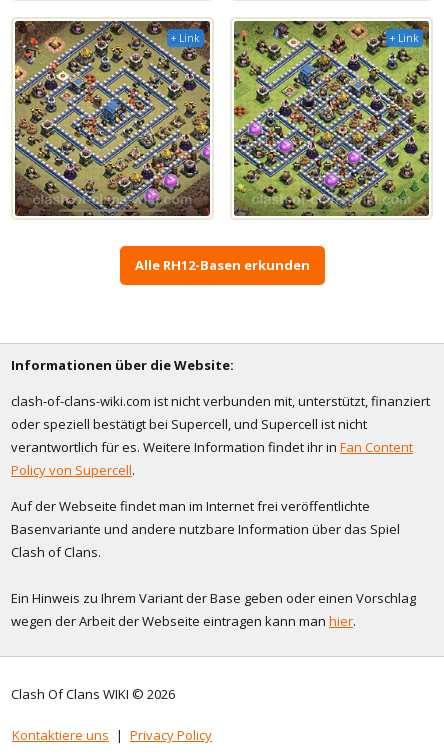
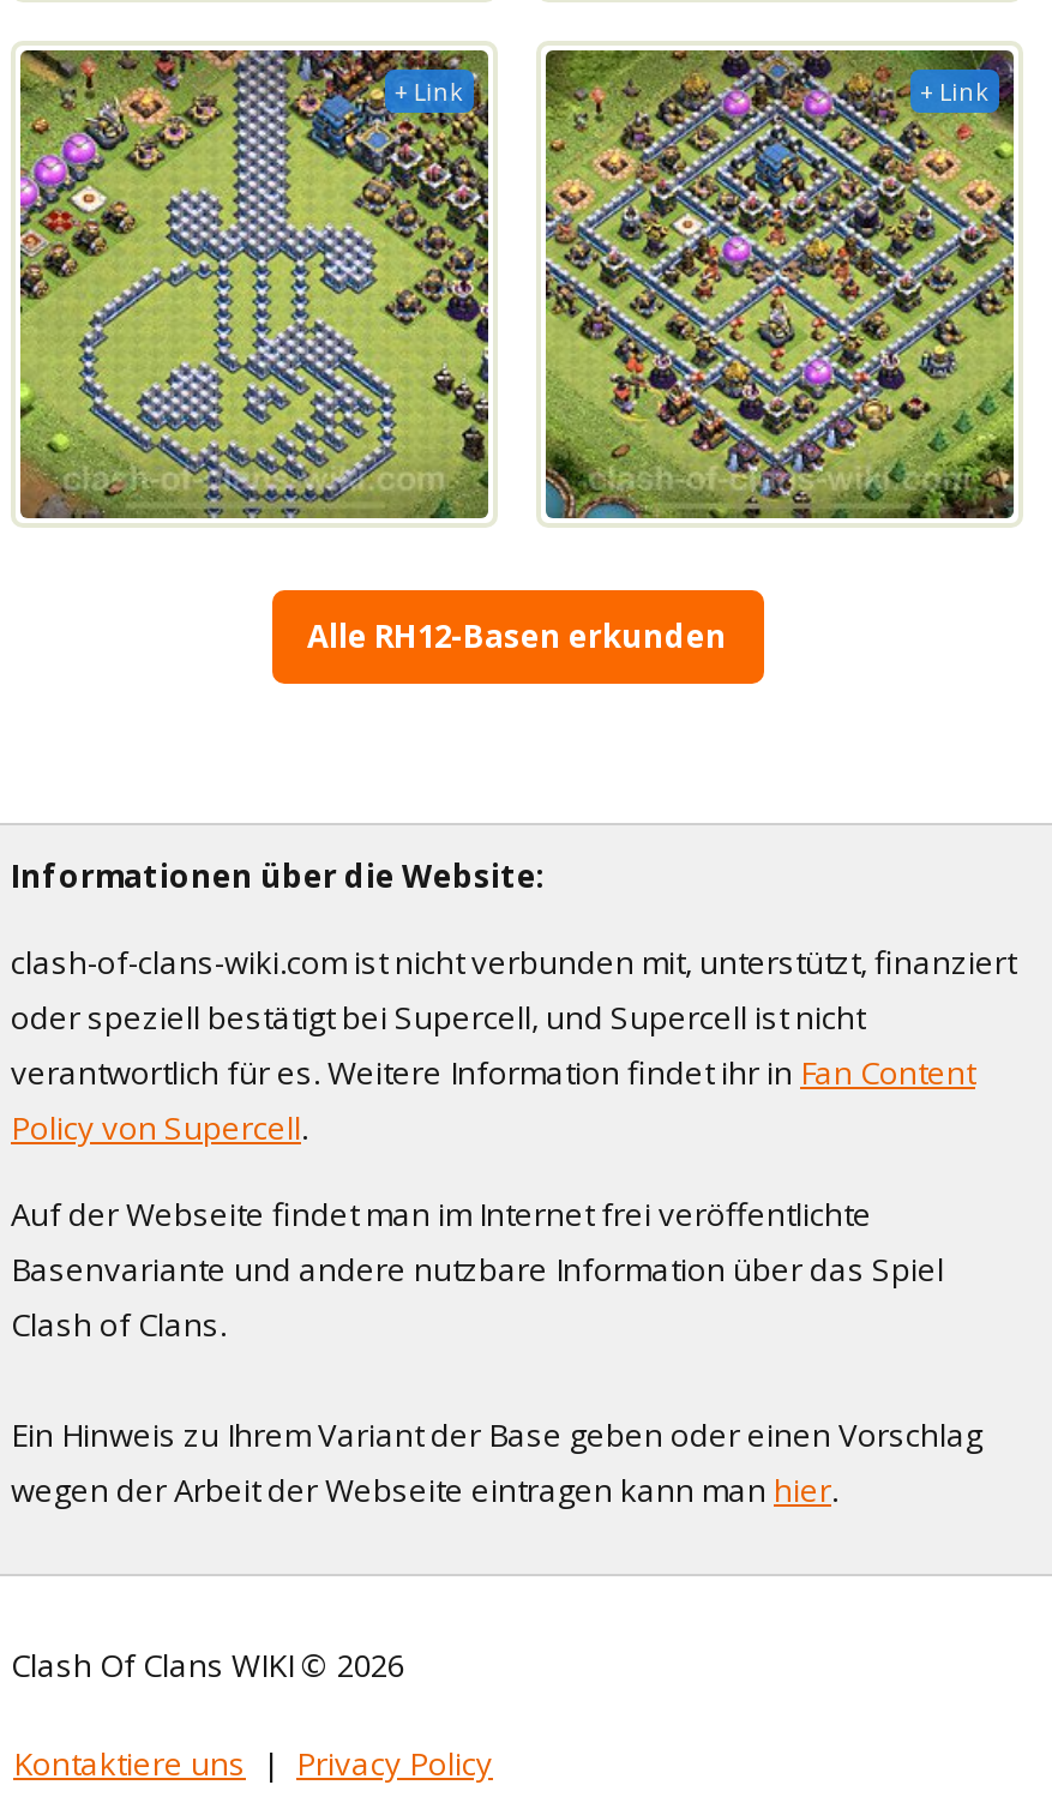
- [image]
+ [image]

- [image]
+ [image]
